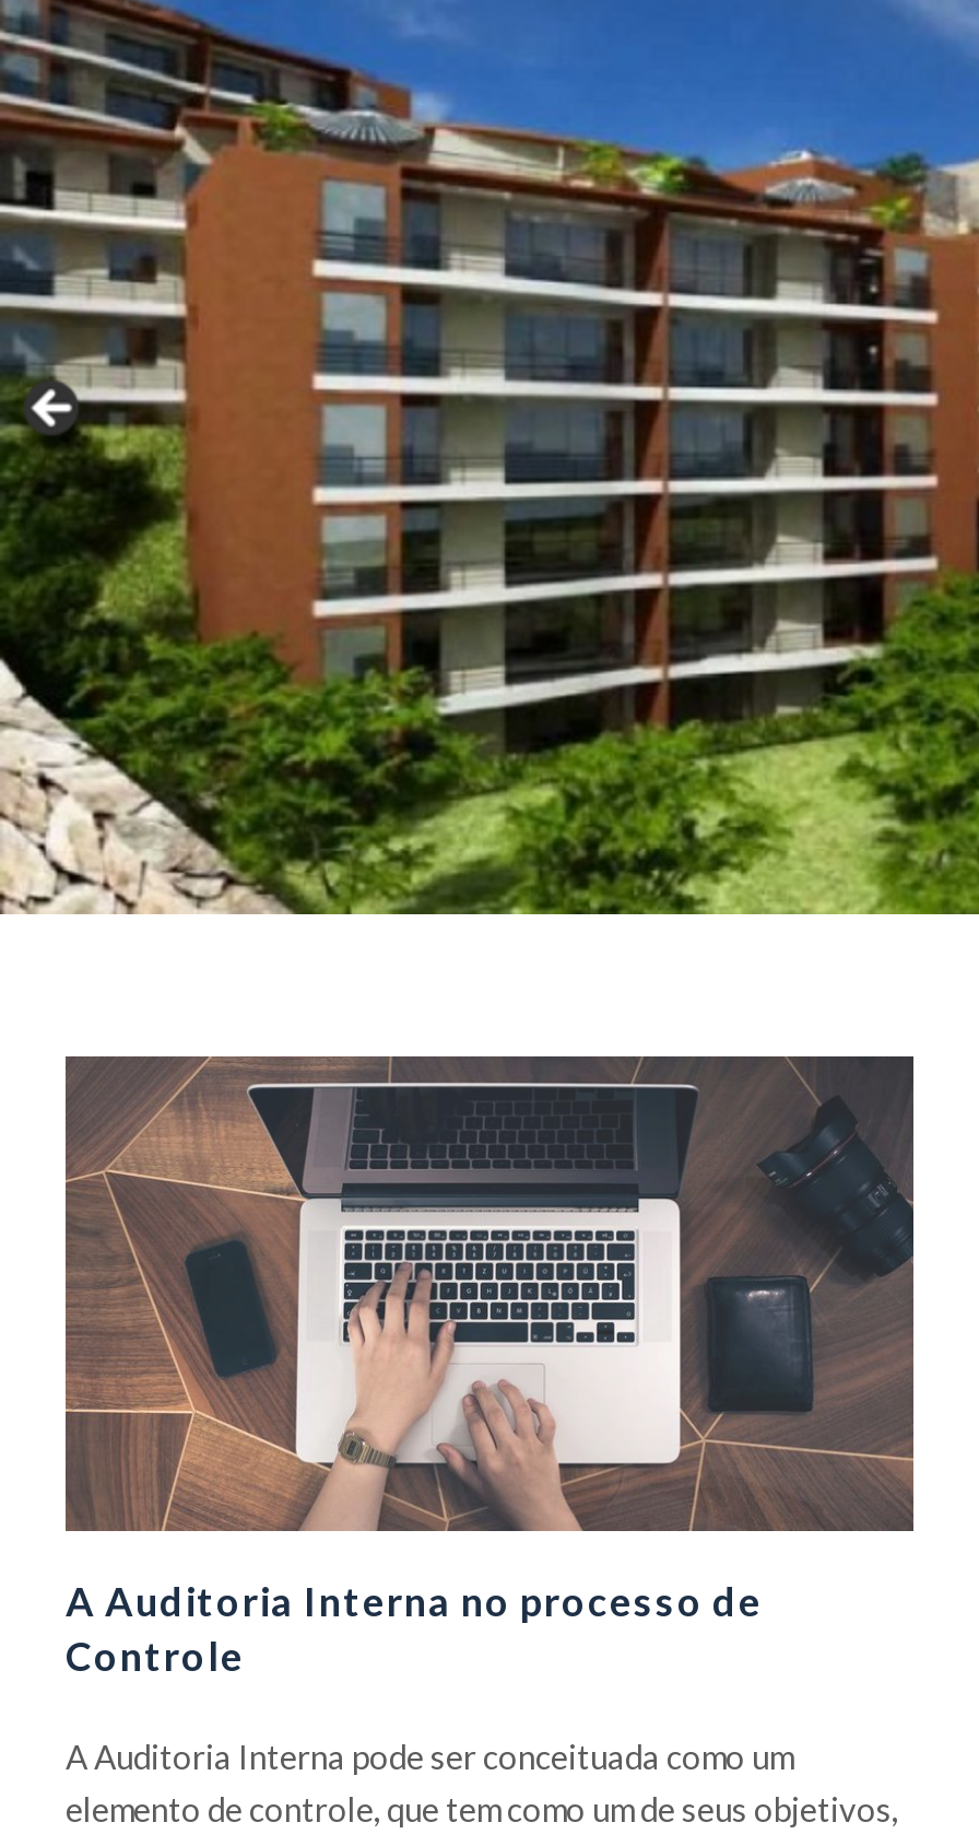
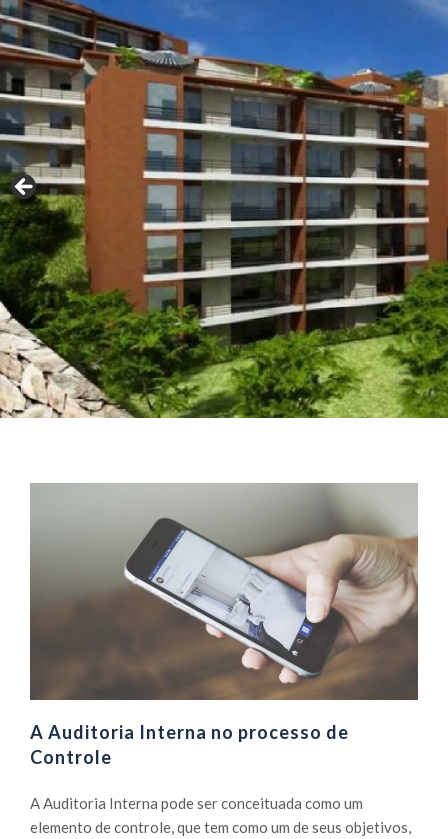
- [image]
+ [image]
